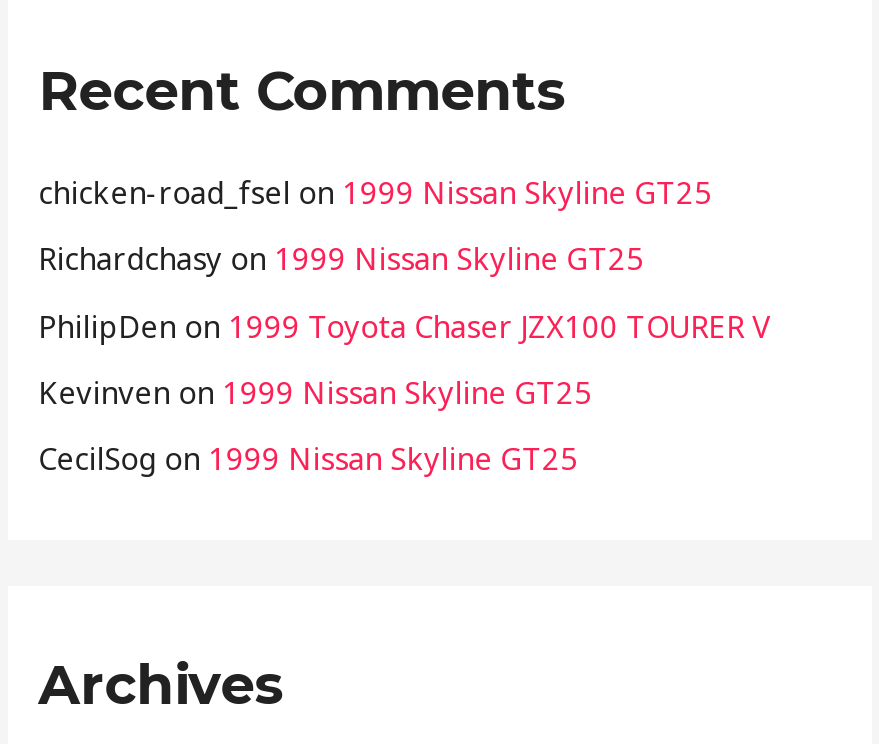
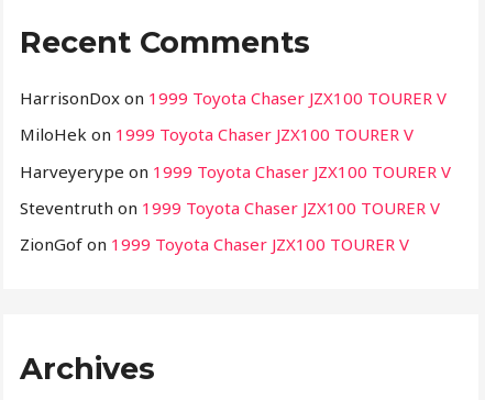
- chicken-road_fsel on 1999 Nissan Skyline GT25
+ HarrisonDox on 1999 Toyota Chaser JZX100 TOURER V

- Richardchasy on 1999 Nissan Skyline GT25
+ MiloHek on 1999 Toyota Chaser JZX100 TOURER V

- PhilipDen on 1999 Toyota Chaser JZX100 TOURER V
+ Harveyerype on 1999 Toyota Chaser JZX100 TOURER V

- Kevinven on 1999 Nissan Skyline GT25
+ Steventruth on 1999 Toyota Chaser JZX100 TOURER V

- CecilSog on 1999 Nissan Skyline GT25
+ ZionGof on 1999 Toyota Chaser JZX100 TOURER V
